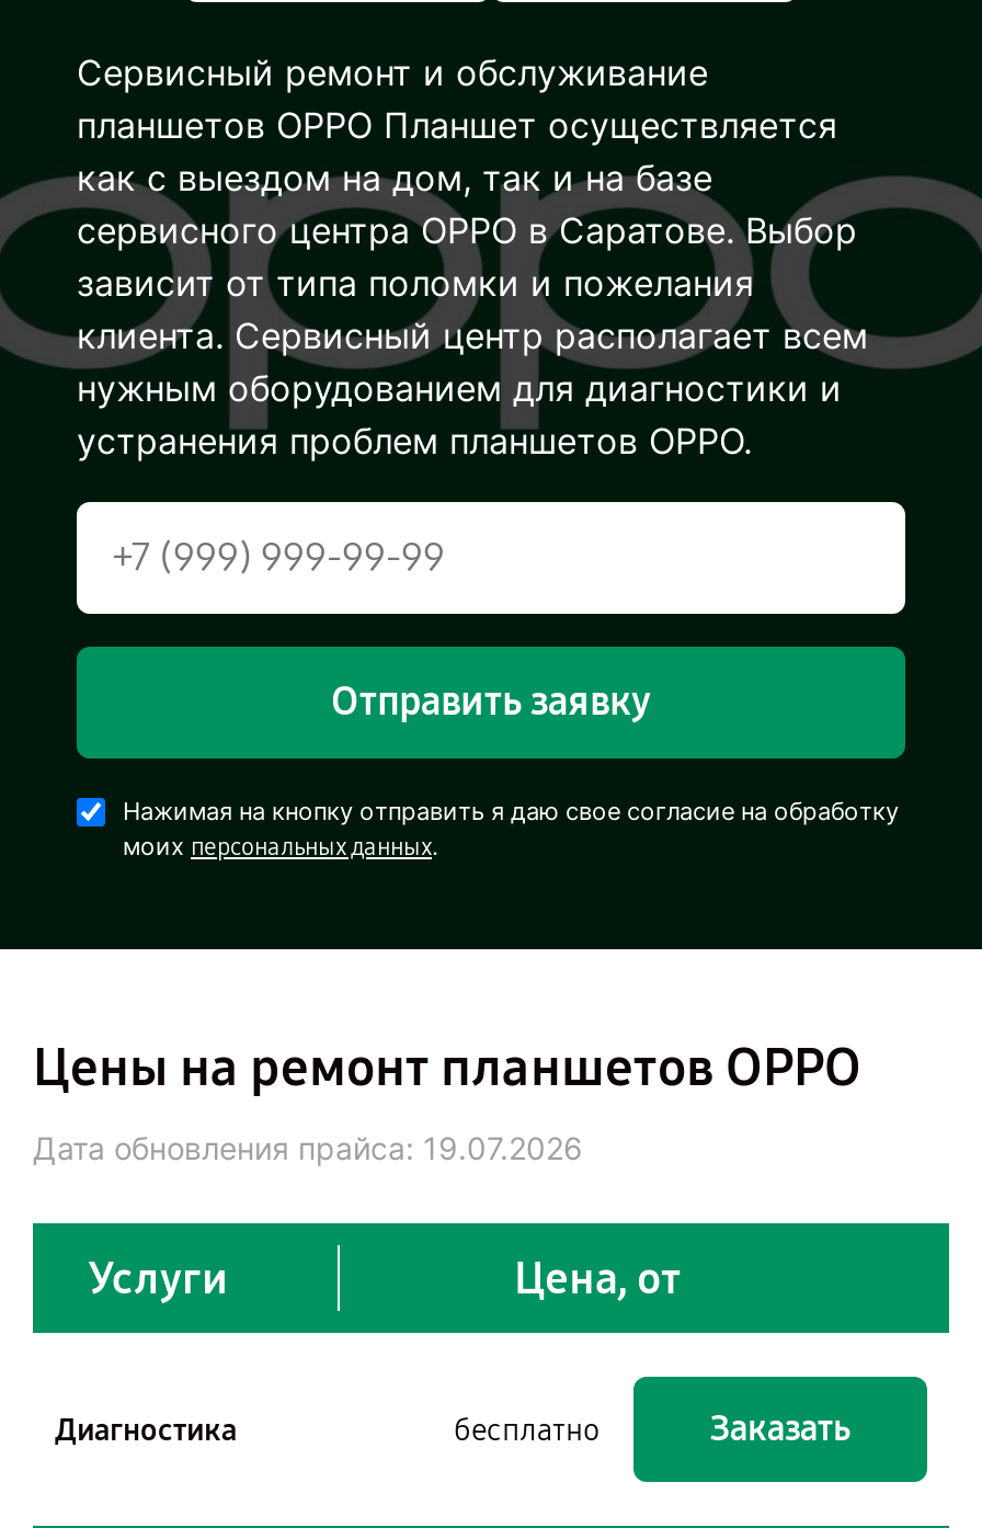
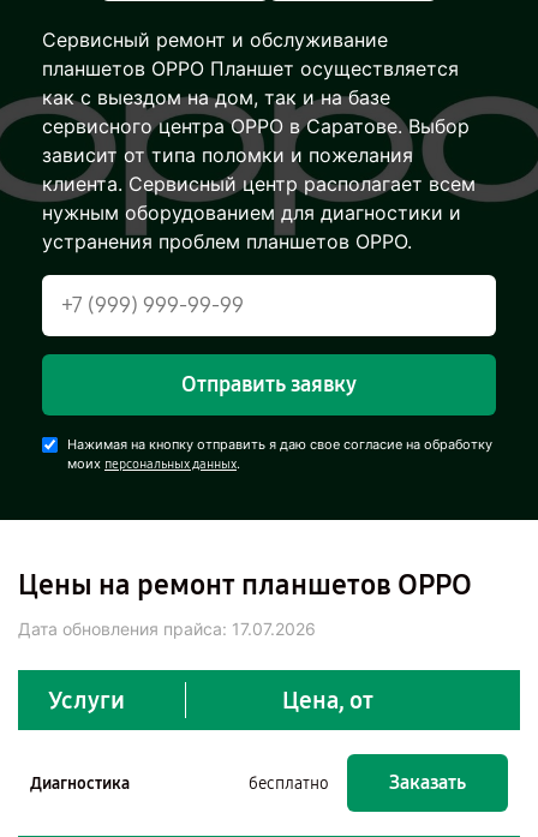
- Дата обновления прайса: 19.07.2026
+ Дата обновления прайса: 17.07.2026
